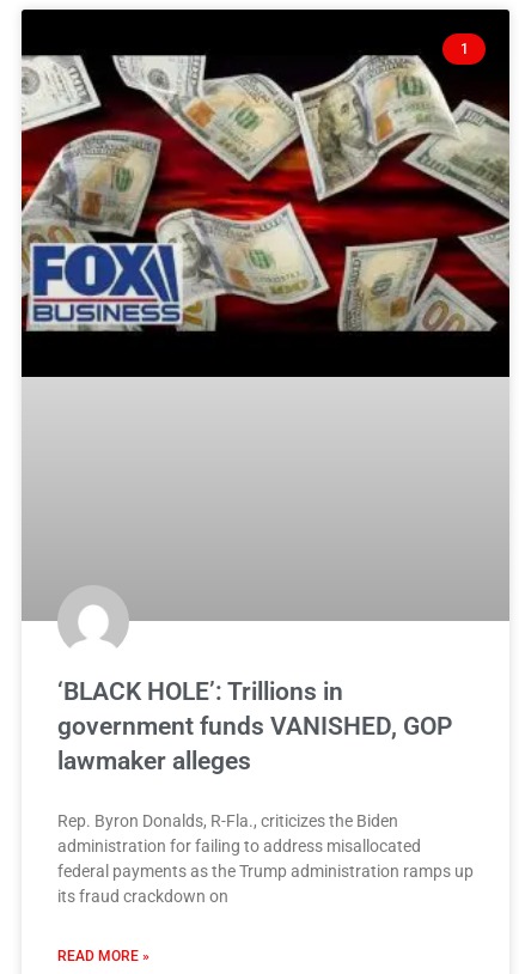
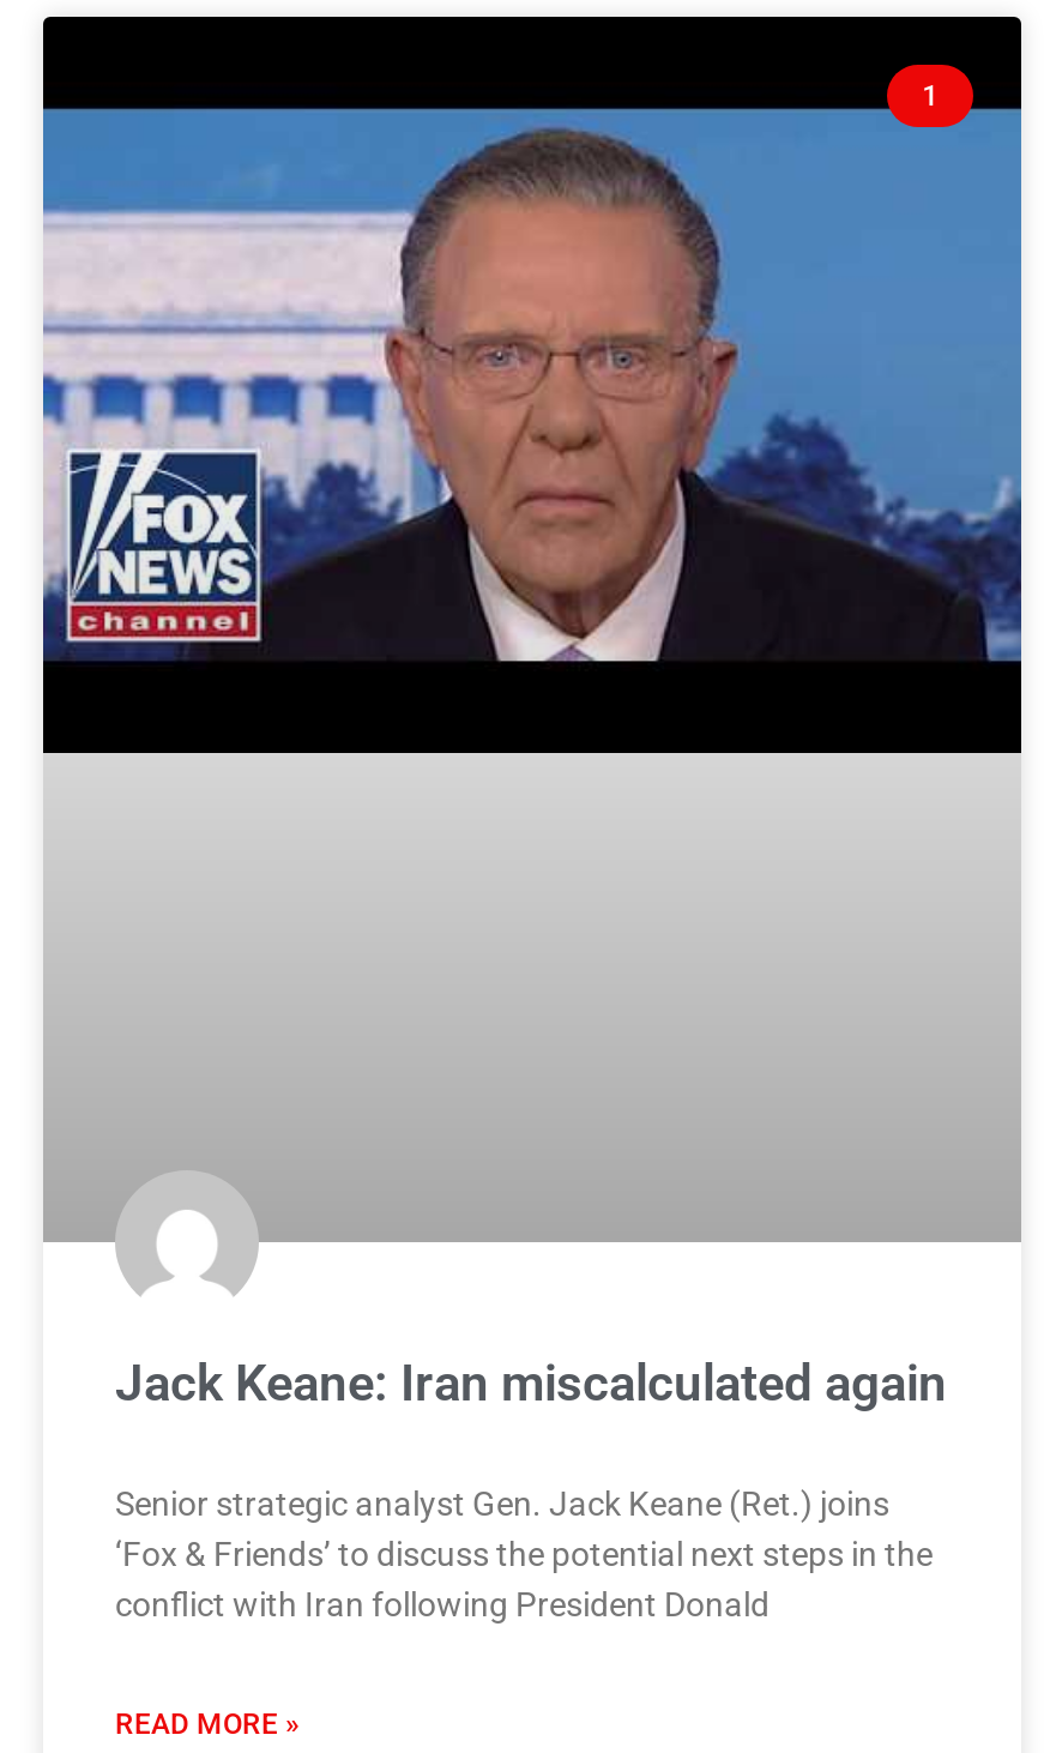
- [image]
+ [image]

- ‘BLACK HOLE’: Trillions in
- government funds VANISHED, GOP
- lawmaker alleges
+ Jack Keane: Iran miscalculated again

- Rep. Byron Donalds, R-Fla., criticizes the Biden
- administration for failing to address misallocated
- federal payments as the Trump administration ramps up
- its fraud crackdown on
+ Senior strategic analyst Gen. Jack Keane (Ret.) joins
+ ‘Fox & Friends’ to discuss the potential next steps in the
+ conflict with Iran following President Donald
